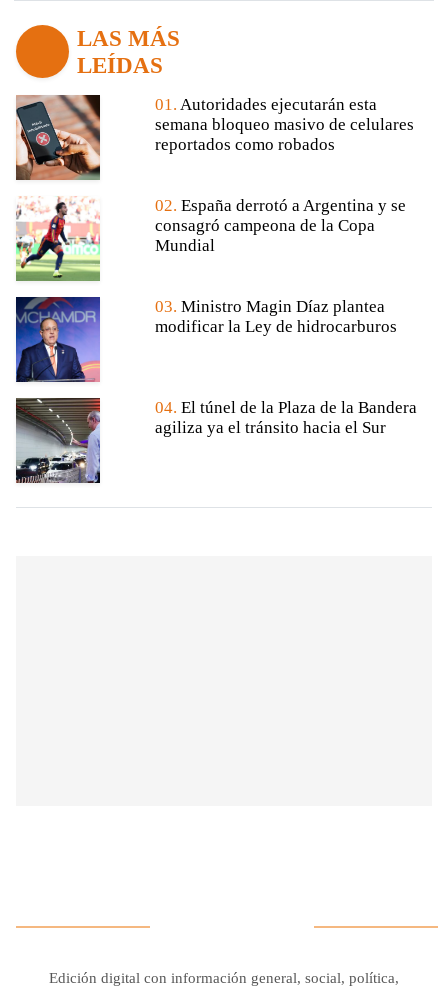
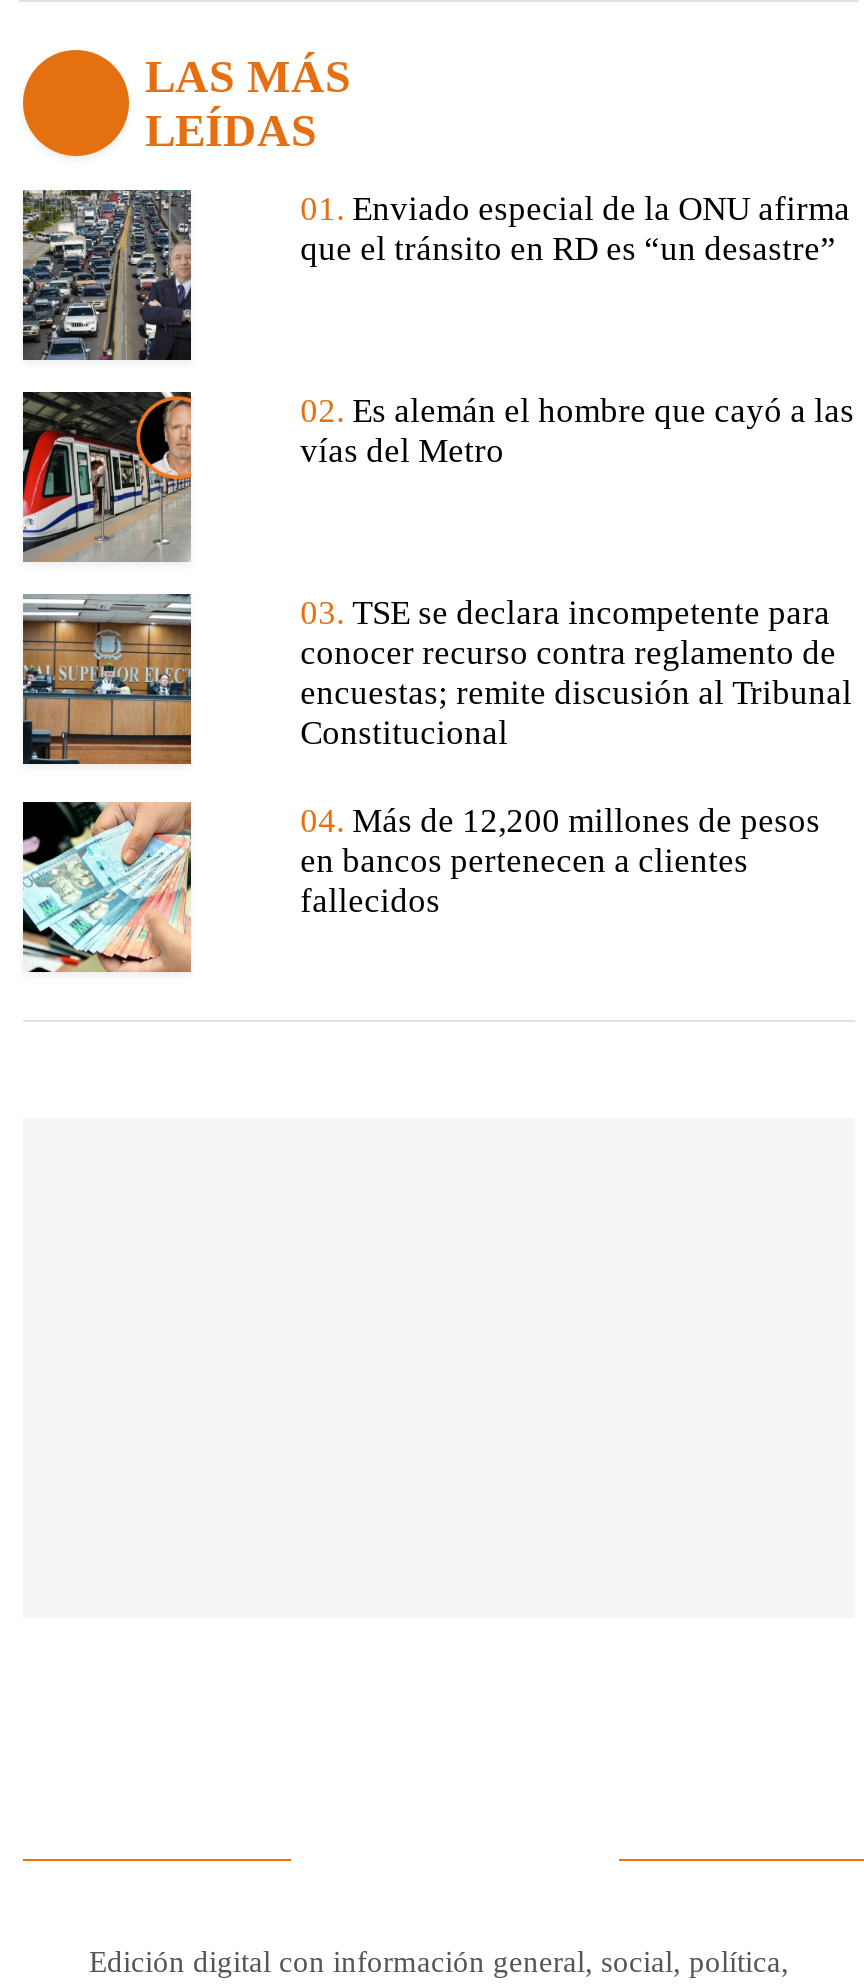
- [image]
+ [image]

- 01. Autoridades ejecutarán esta
- semana bloqueo masivo de celulares
- reportados como robados
+ 01. Enviado especial de la ONU afirma
+ que el tránsito en RD es “un desastre”

- [image]
+ [image]

- 02. España derrotó a Argentina y se
- consagró campeona de la Copa
- Mundial
+ 02. Es alemán el hombre que cayó a las
+ vías del Metro

- [image]
+ [image]

- 03. Ministro Magin Díaz plantea
- modificar la Ley de hidrocarburos
+ 03. TSE se declara incompetente para
+ conocer recurso contra reglamento de
+ encuestas; remite discusión al Tribunal
+ Constitucional

- [image]
+ [image]

- 04. El túnel de la Plaza de la Bandera
- agiliza ya el tránsito hacia el Sur
+ 04. Más de 12,200 millones de pesos
+ en bancos pertenecen a clientes
+ fallecidos
